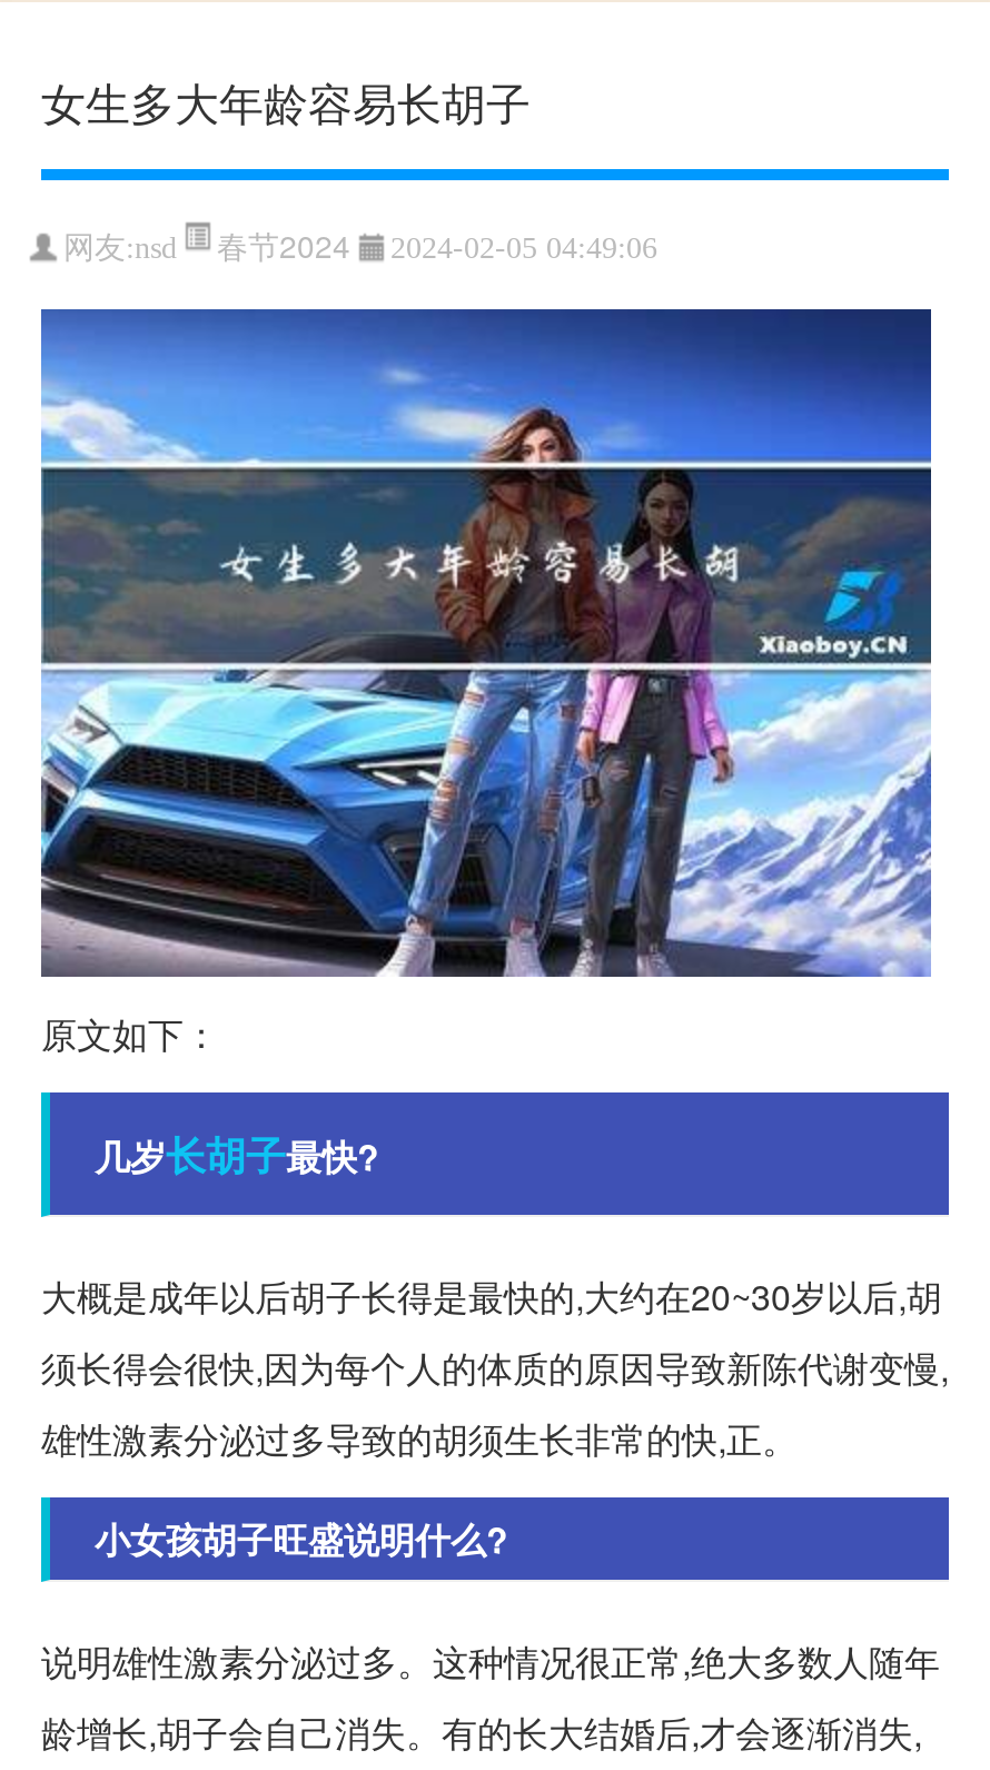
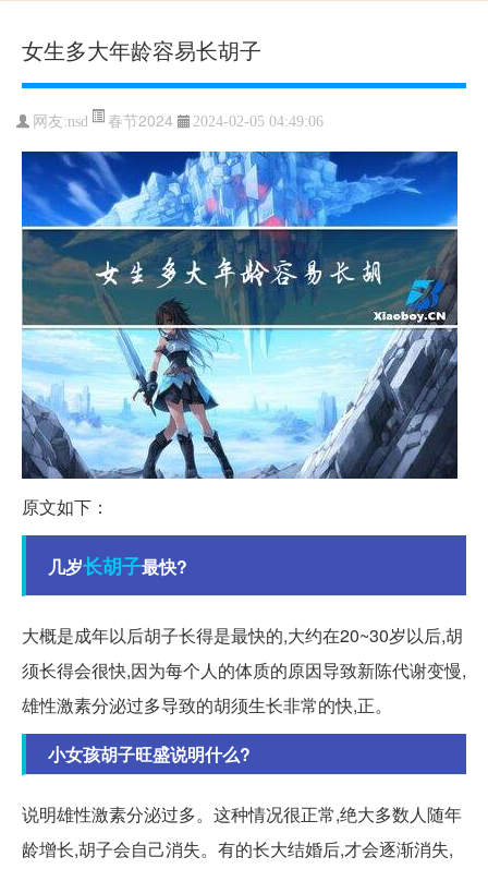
- [image]
+ [image]
